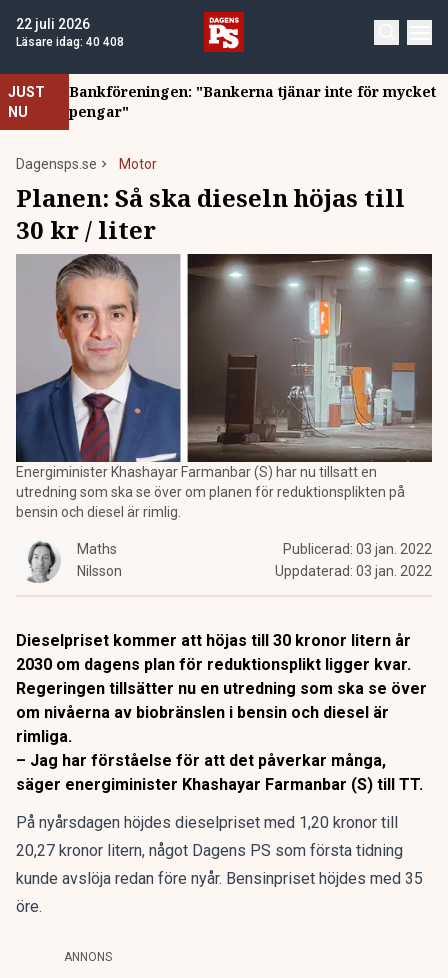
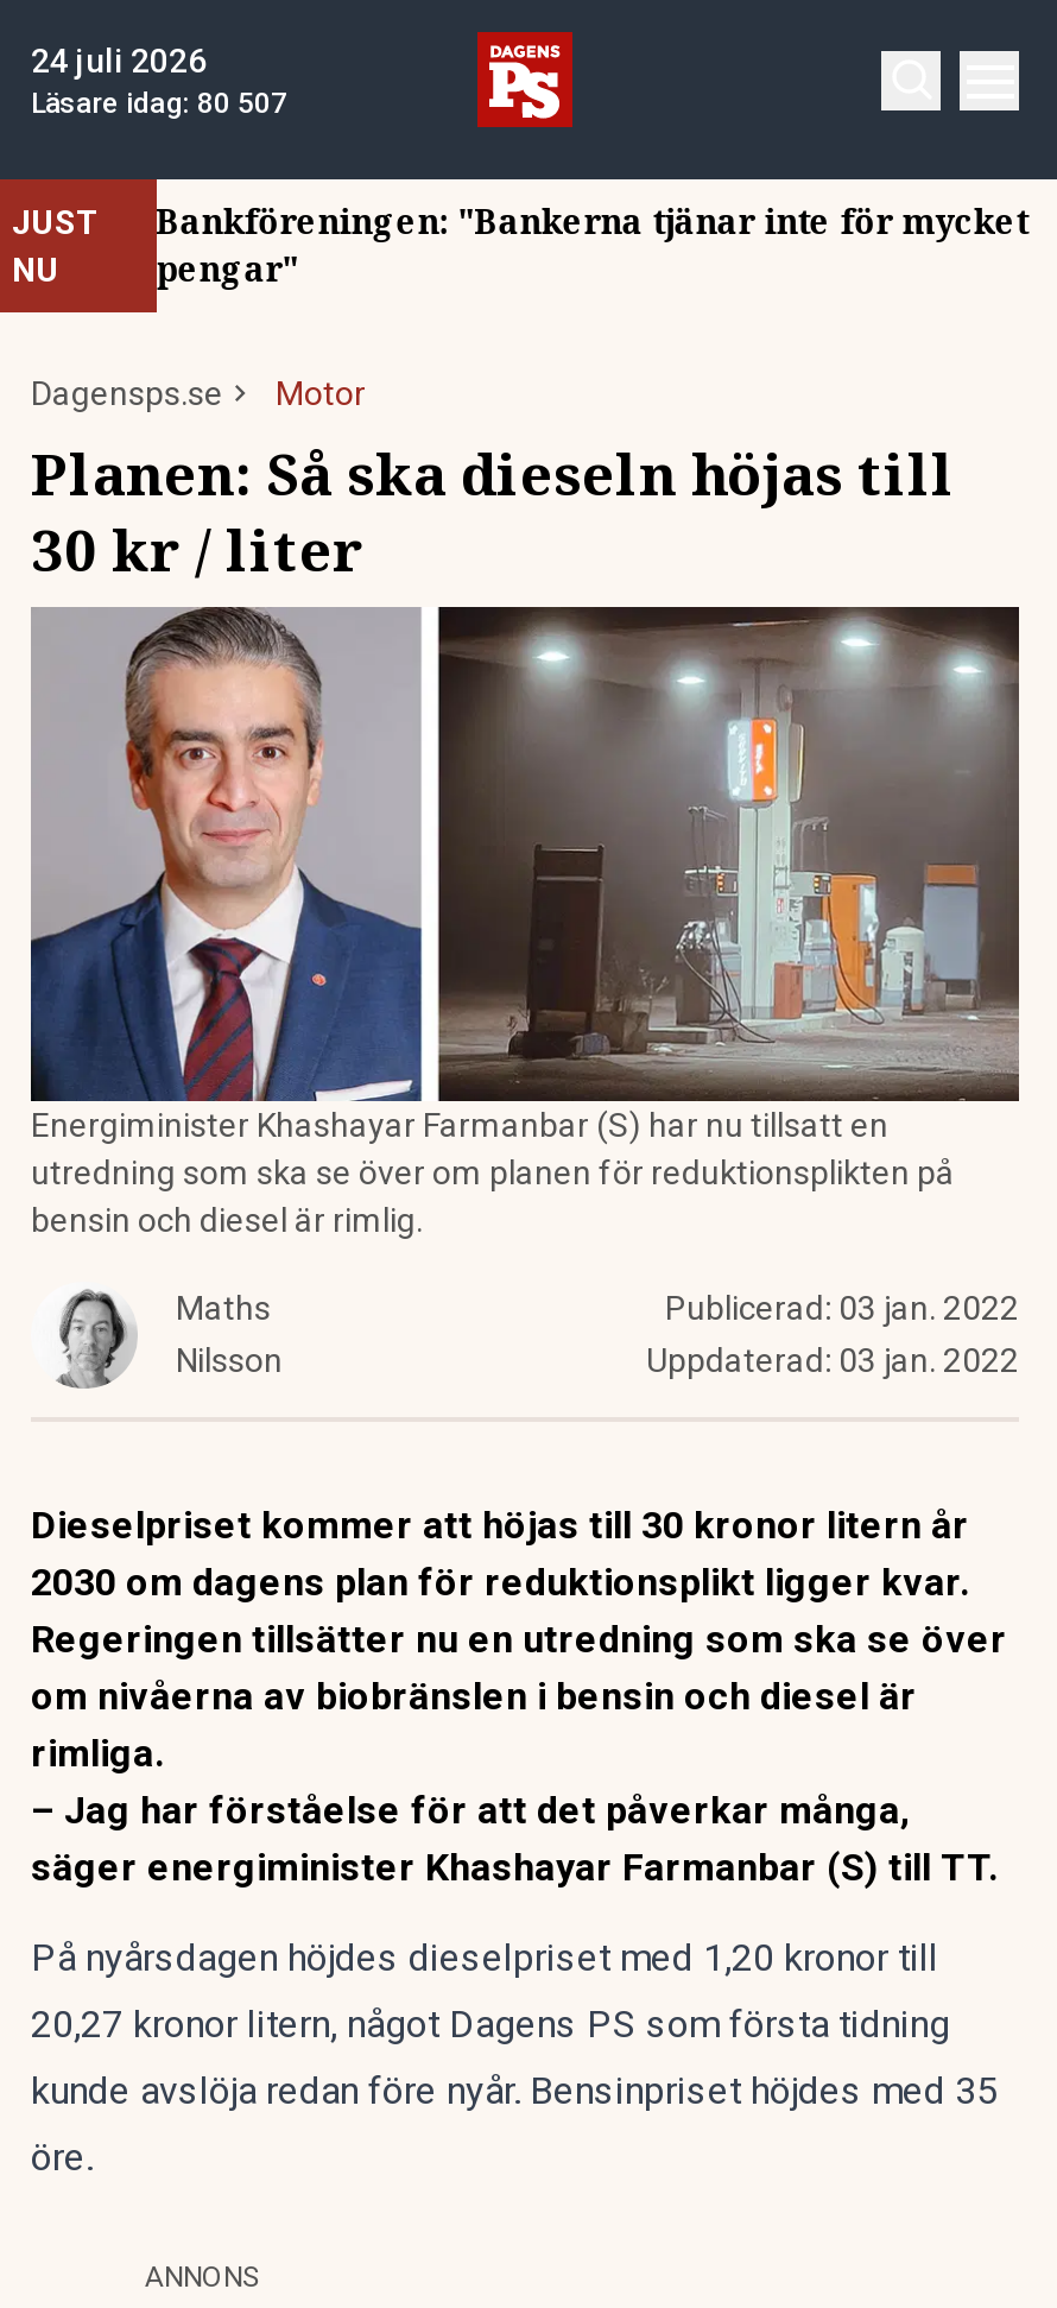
- 22 juli 2026
+ 24 juli 2026

- Läsare idag: 40 408
+ Läsare idag: 80 507
